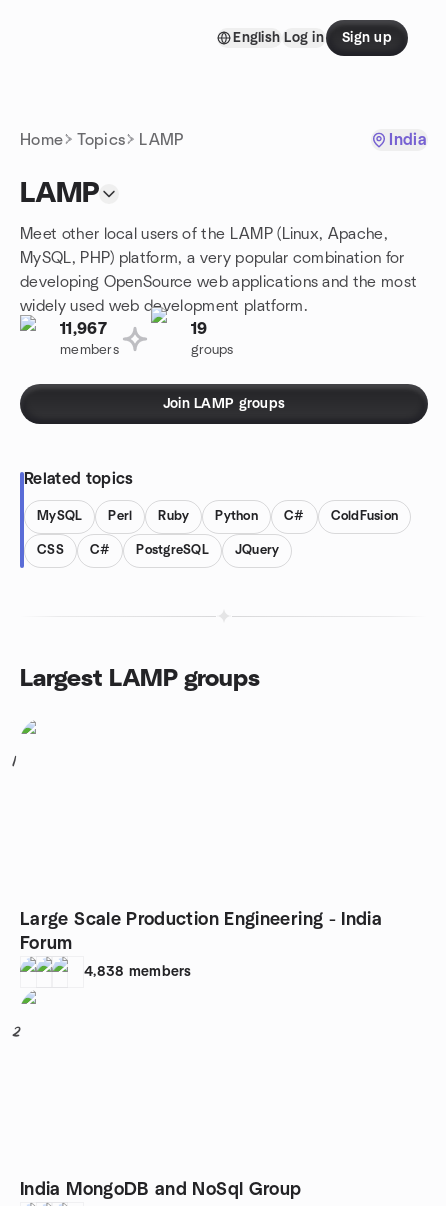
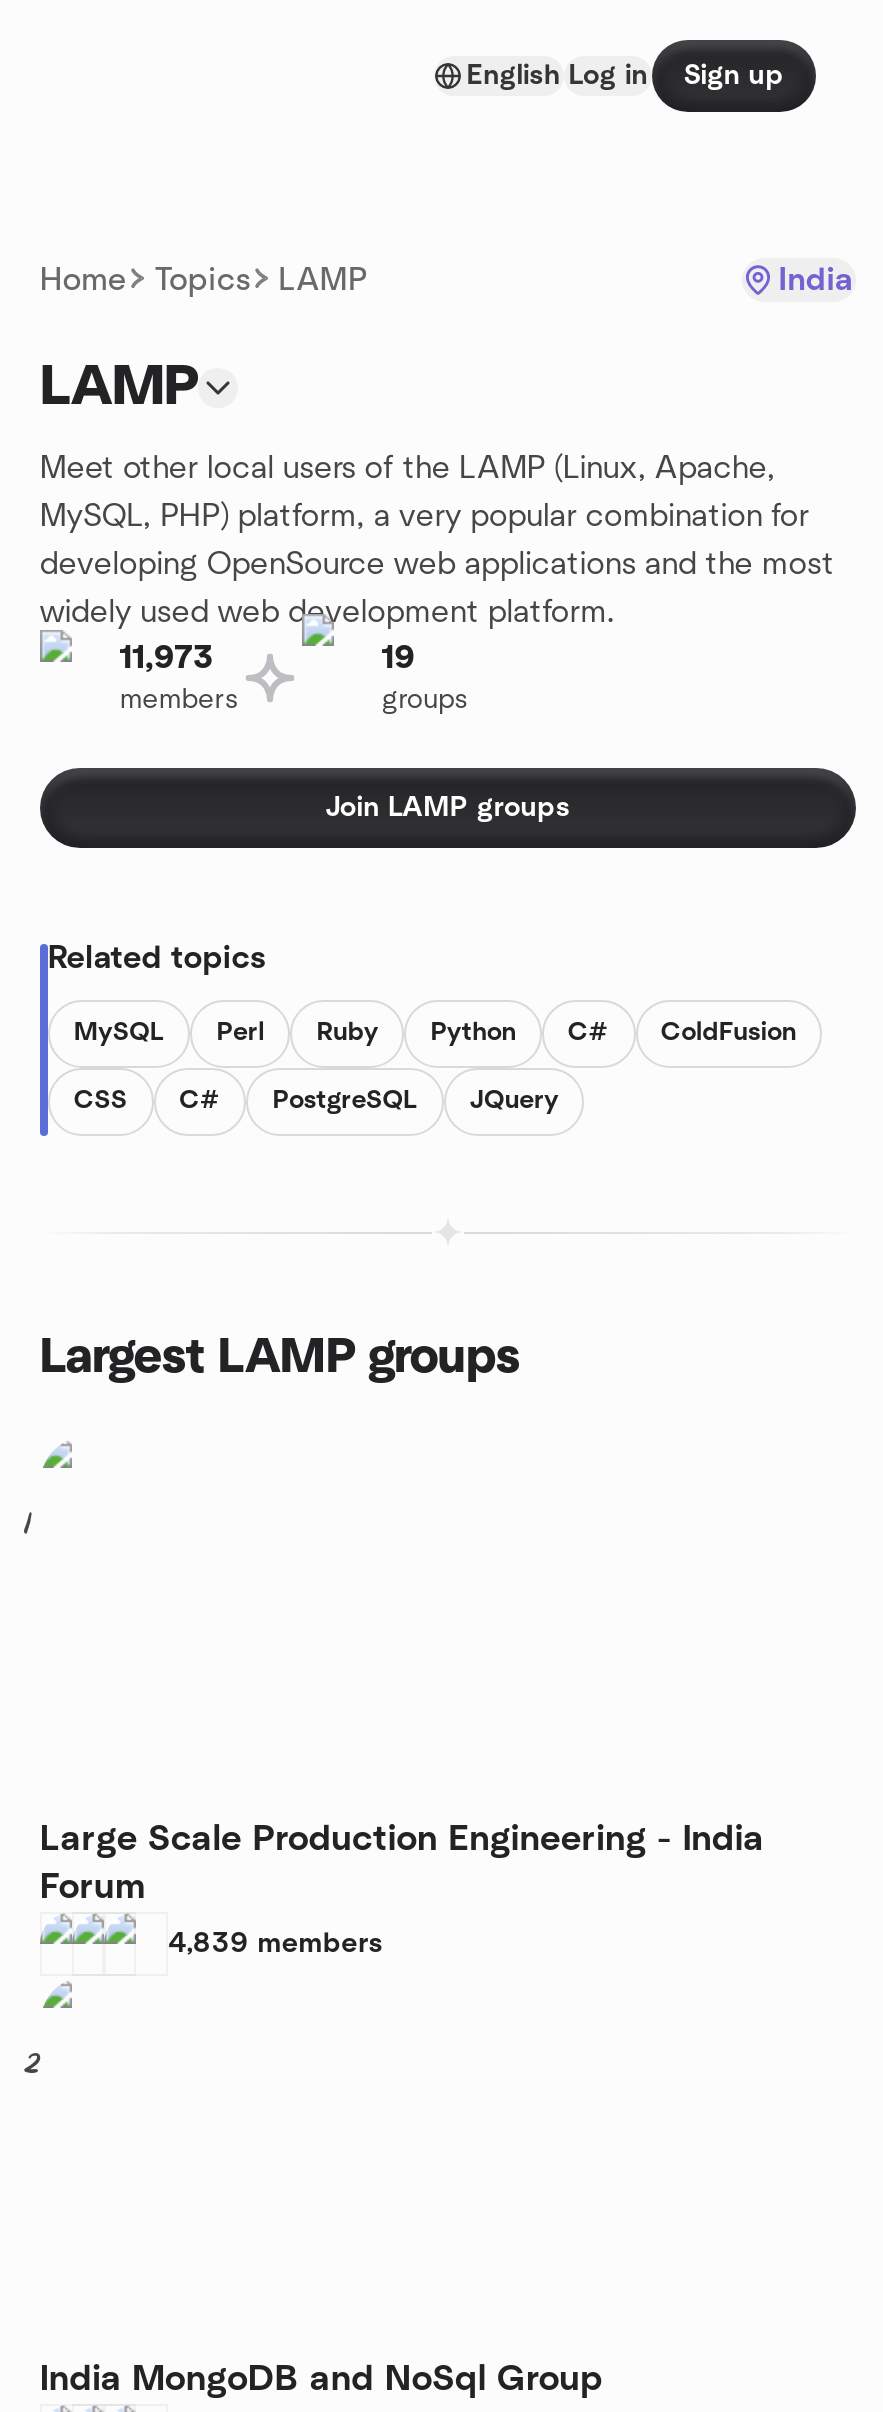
- 11,967
+ 11,973

- 4,838 members
+ 4,839 members
